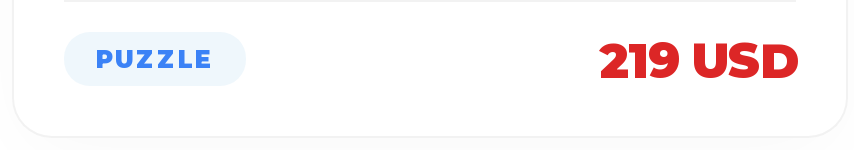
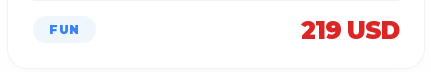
- PUZZLE
+ FUN
